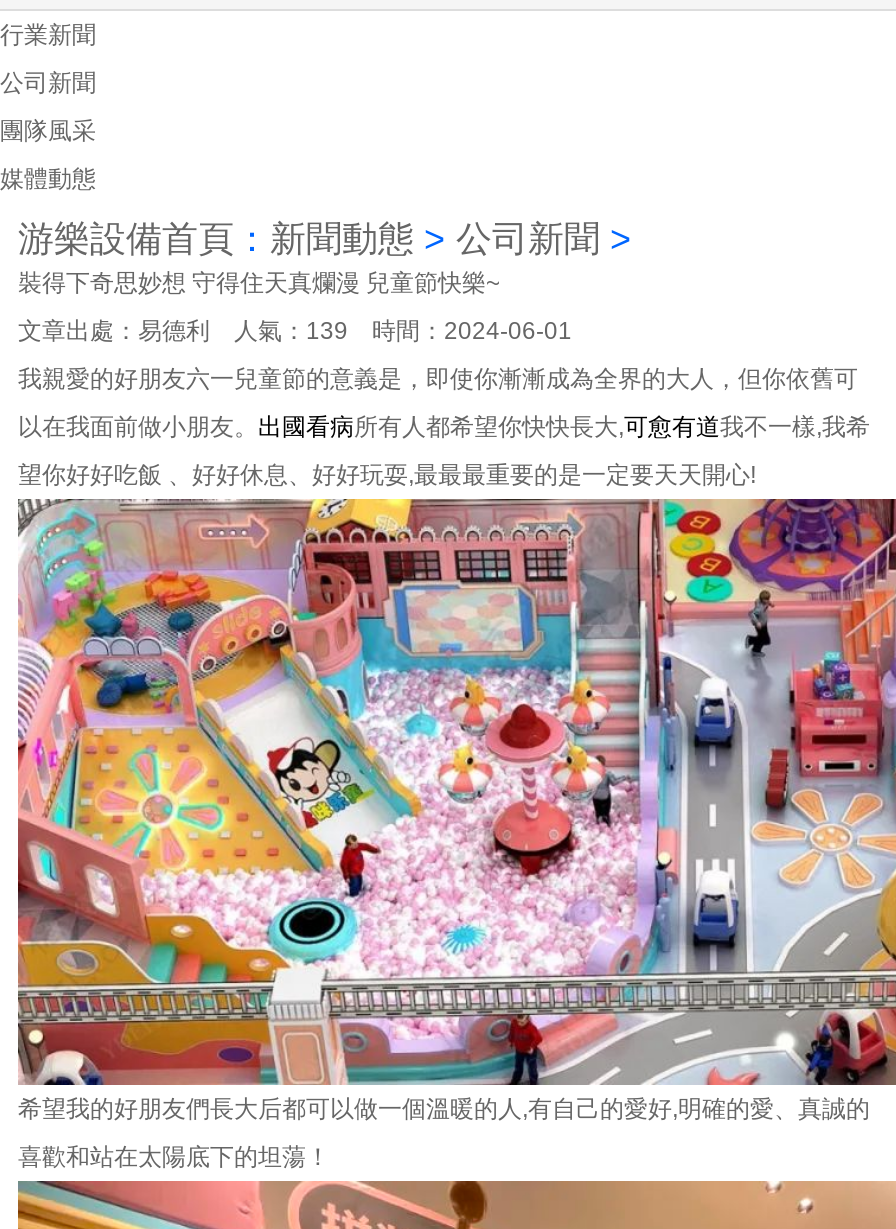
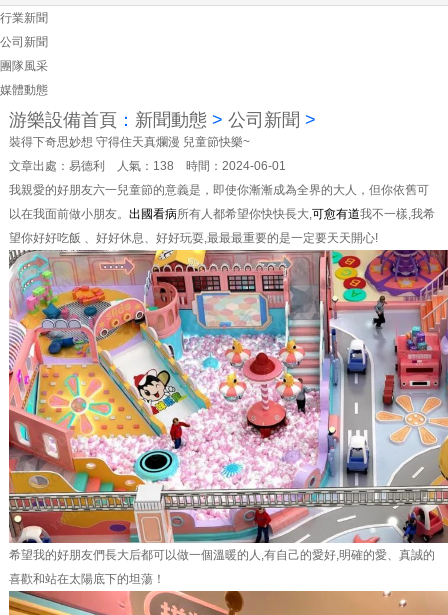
- 文章出處：易德利 人氣：139時間：2024-06-01
+ 文章出處：易德利 人氣：138時間：2024-06-01
